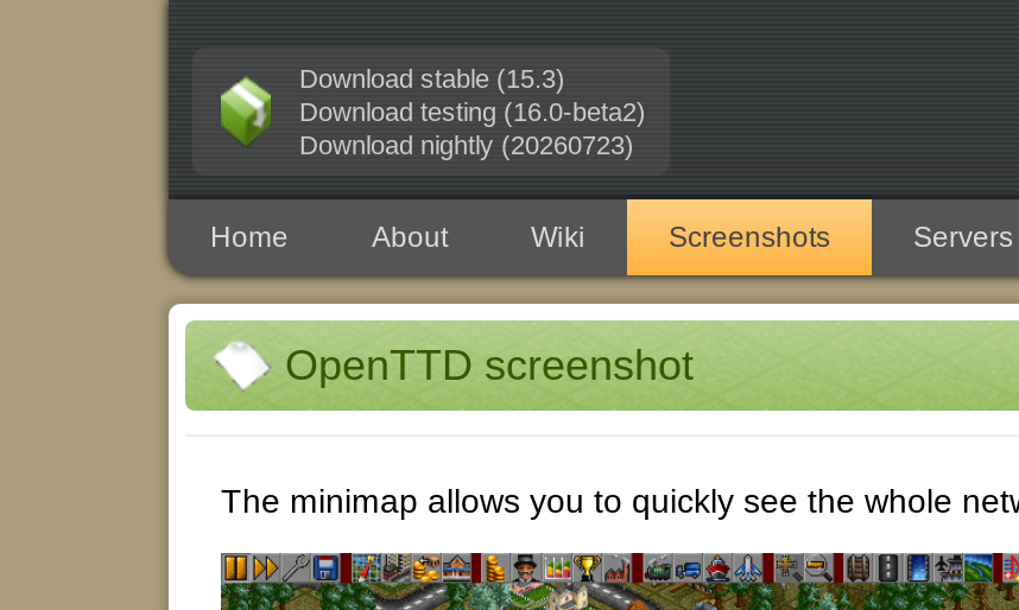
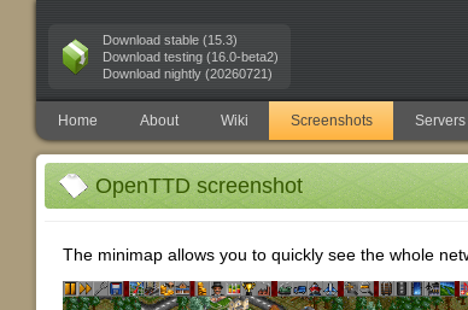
- Download nightly (20260723)
+ Download nightly (20260721)
